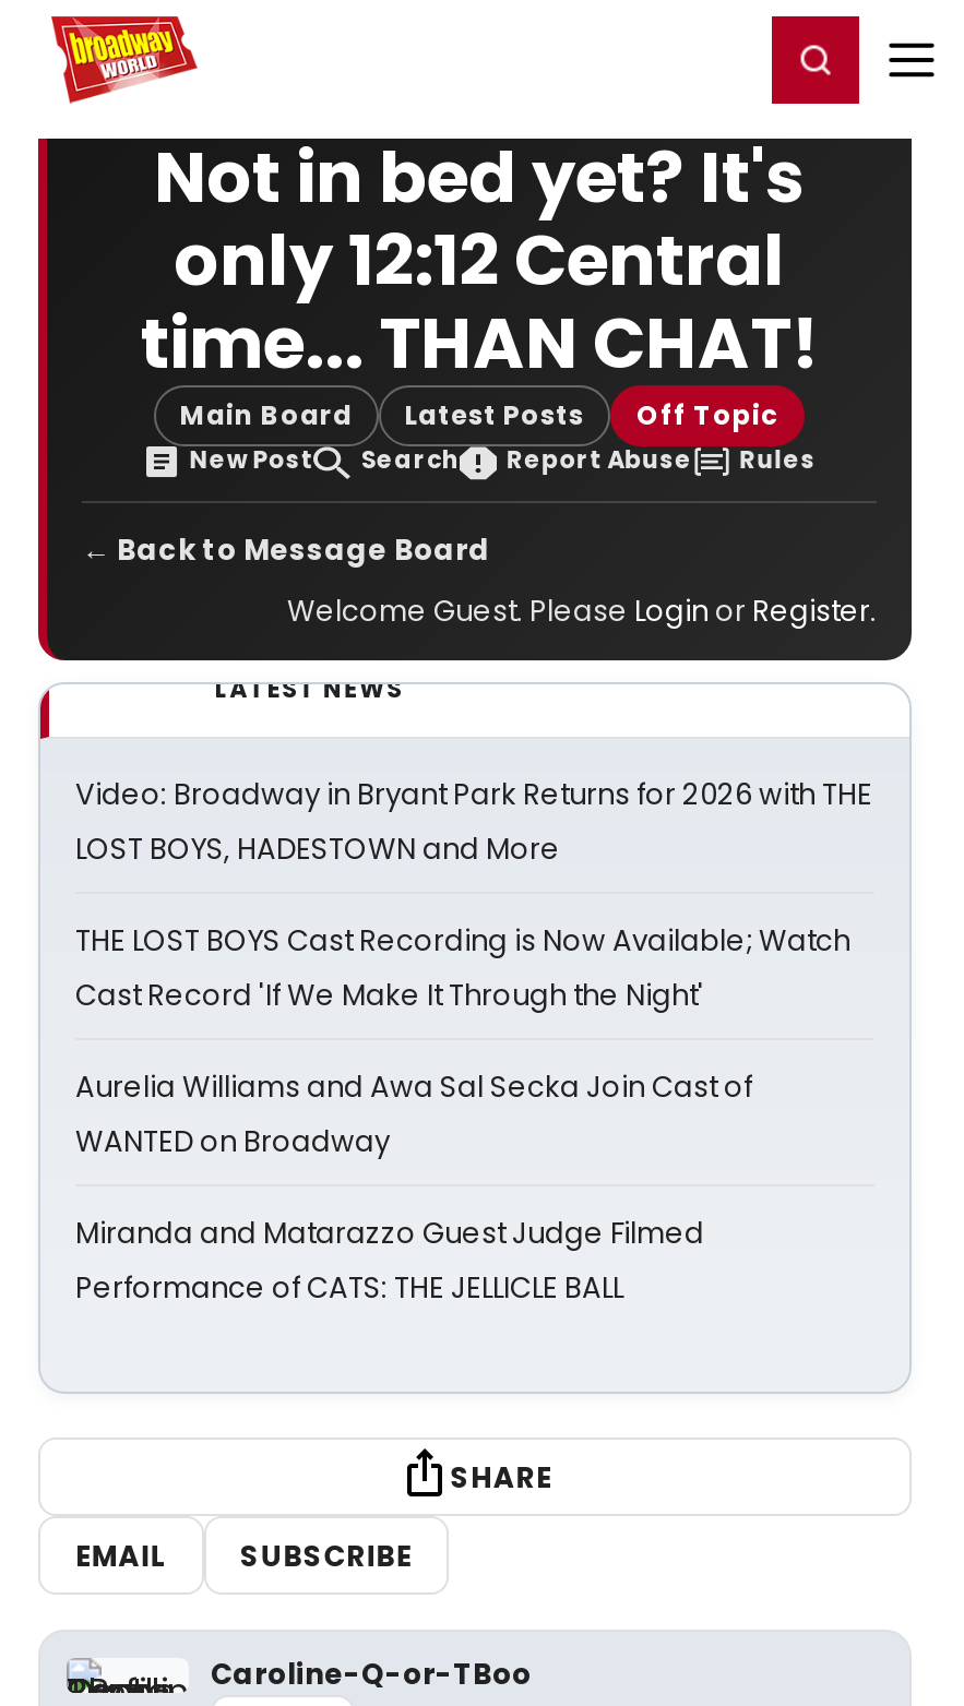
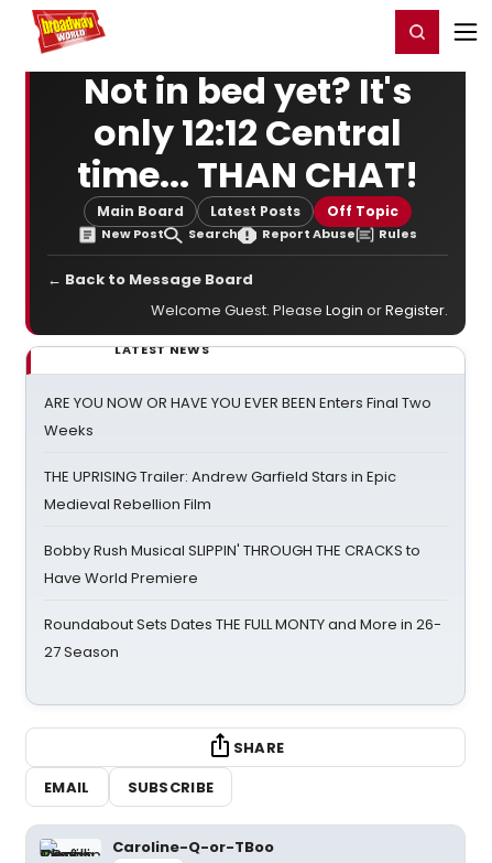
- Video: Broadway in Bryant Park Returns for 2026 with THE
- LOST BOYS, HADESTOWN and More
+ ARE YOU NOW OR HAVE YOU EVER BEEN Enters Final Two
+ Weeks

- THE LOST BOYS Cast Recording is Now Available; Watch
- Cast Record 'If We Make It Through the Night'
+ THE UPRISING Trailer: Andrew Garfield Stars in Epic
+ Medieval Rebellion Film

- Aurelia Williams and Awa Sal Secka Join Cast of
- WANTED on Broadway
+ Bobby Rush Musical SLIPPIN' THROUGH THE CRACKS to
+ Have World Premiere

- Miranda and Matarazzo Guest Judge Filmed
- Performance of CATS: THE JELLICLE BALL
+ Roundabout Sets Dates THE FULL MONTY and More in 26-
+ 27 Season
